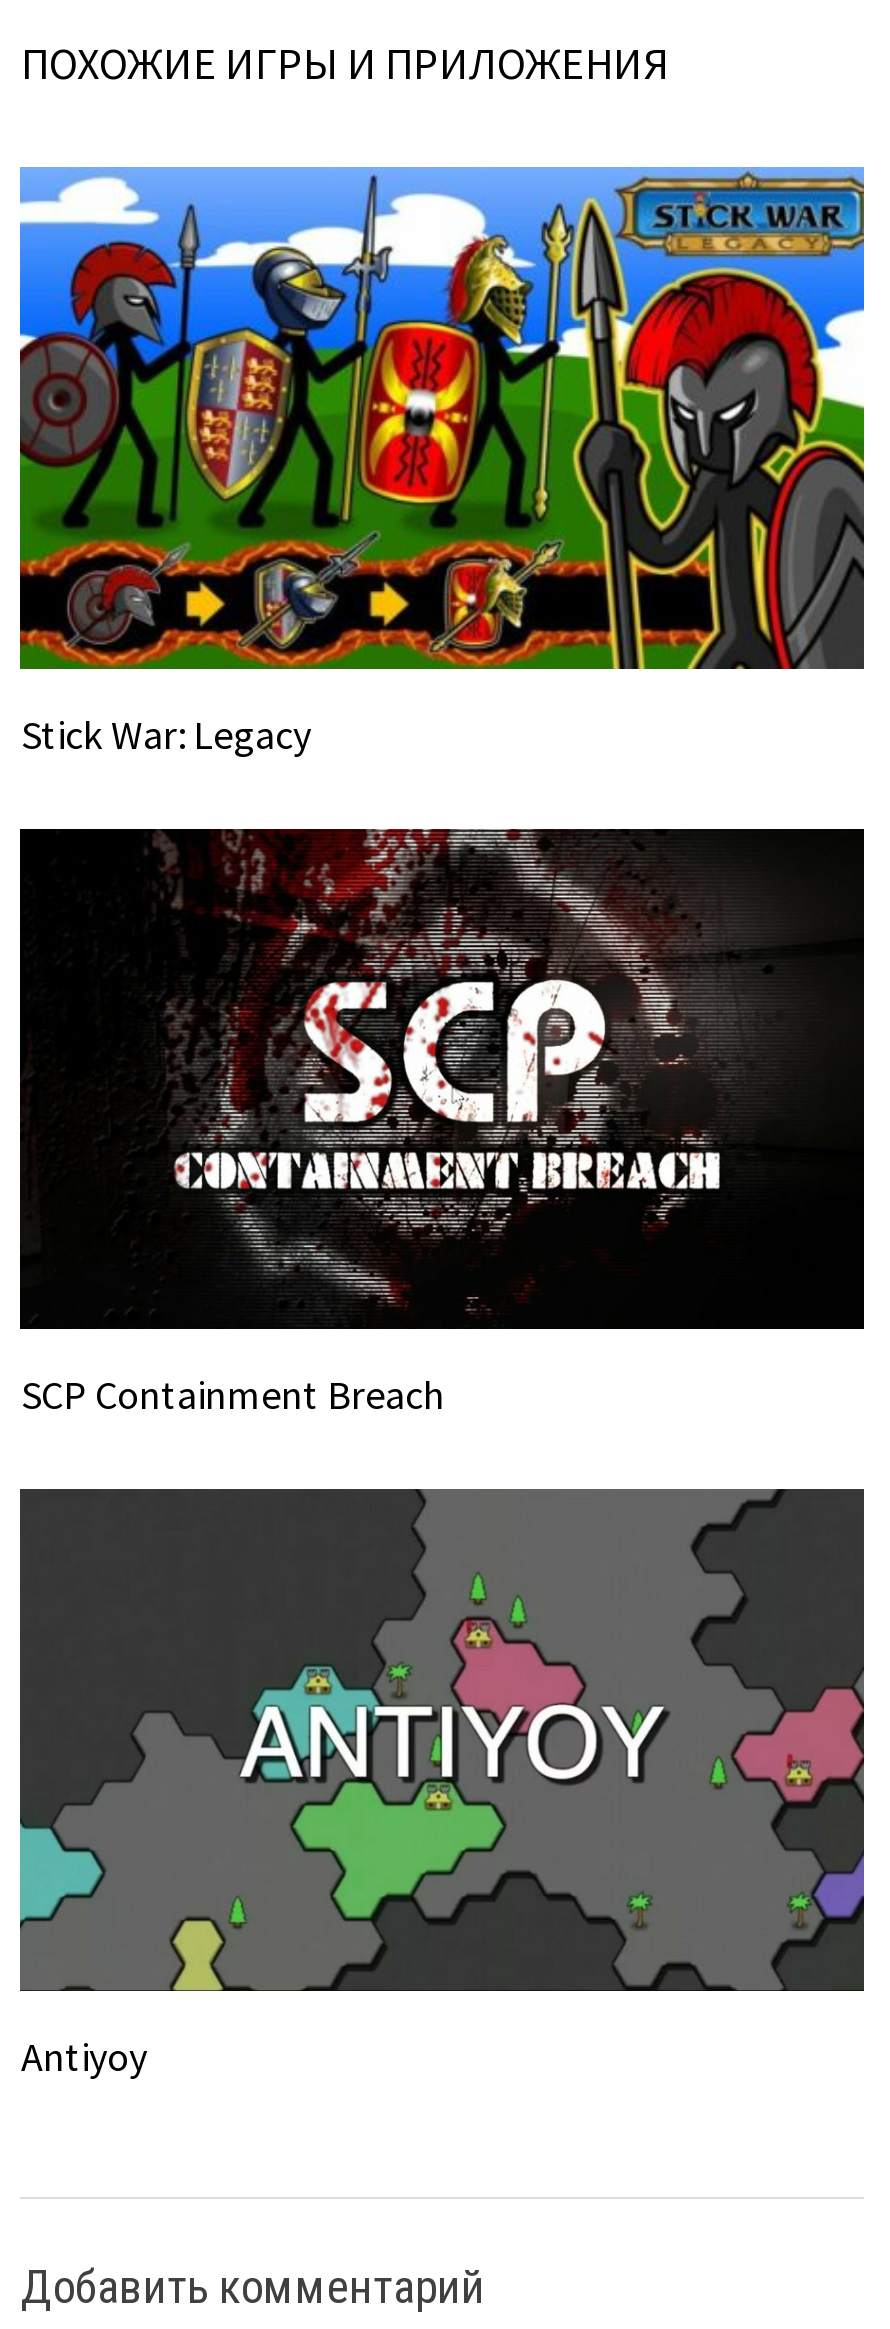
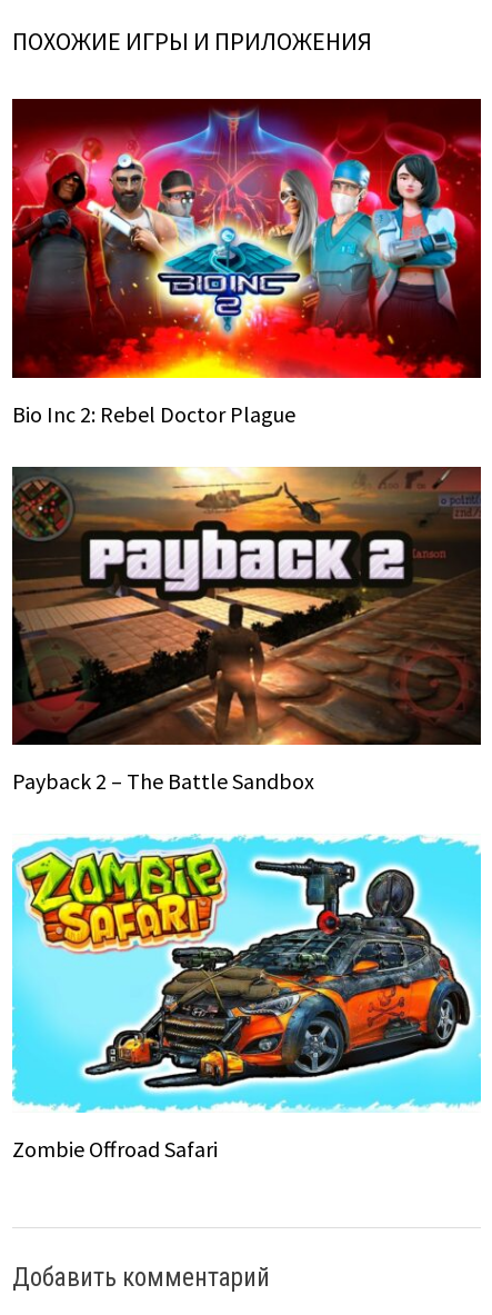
- [image]
- Stick War: Legacy
+ [image]
+ Bio Inc 2: Rebel Doctor Plague

- [image]
- SCP Containment Breach
+ [image]
+ Payback 2 – The Battle Sandbox

- [image]
- Antiyoy
+ [image]
+ Zombie Offroad Safari
